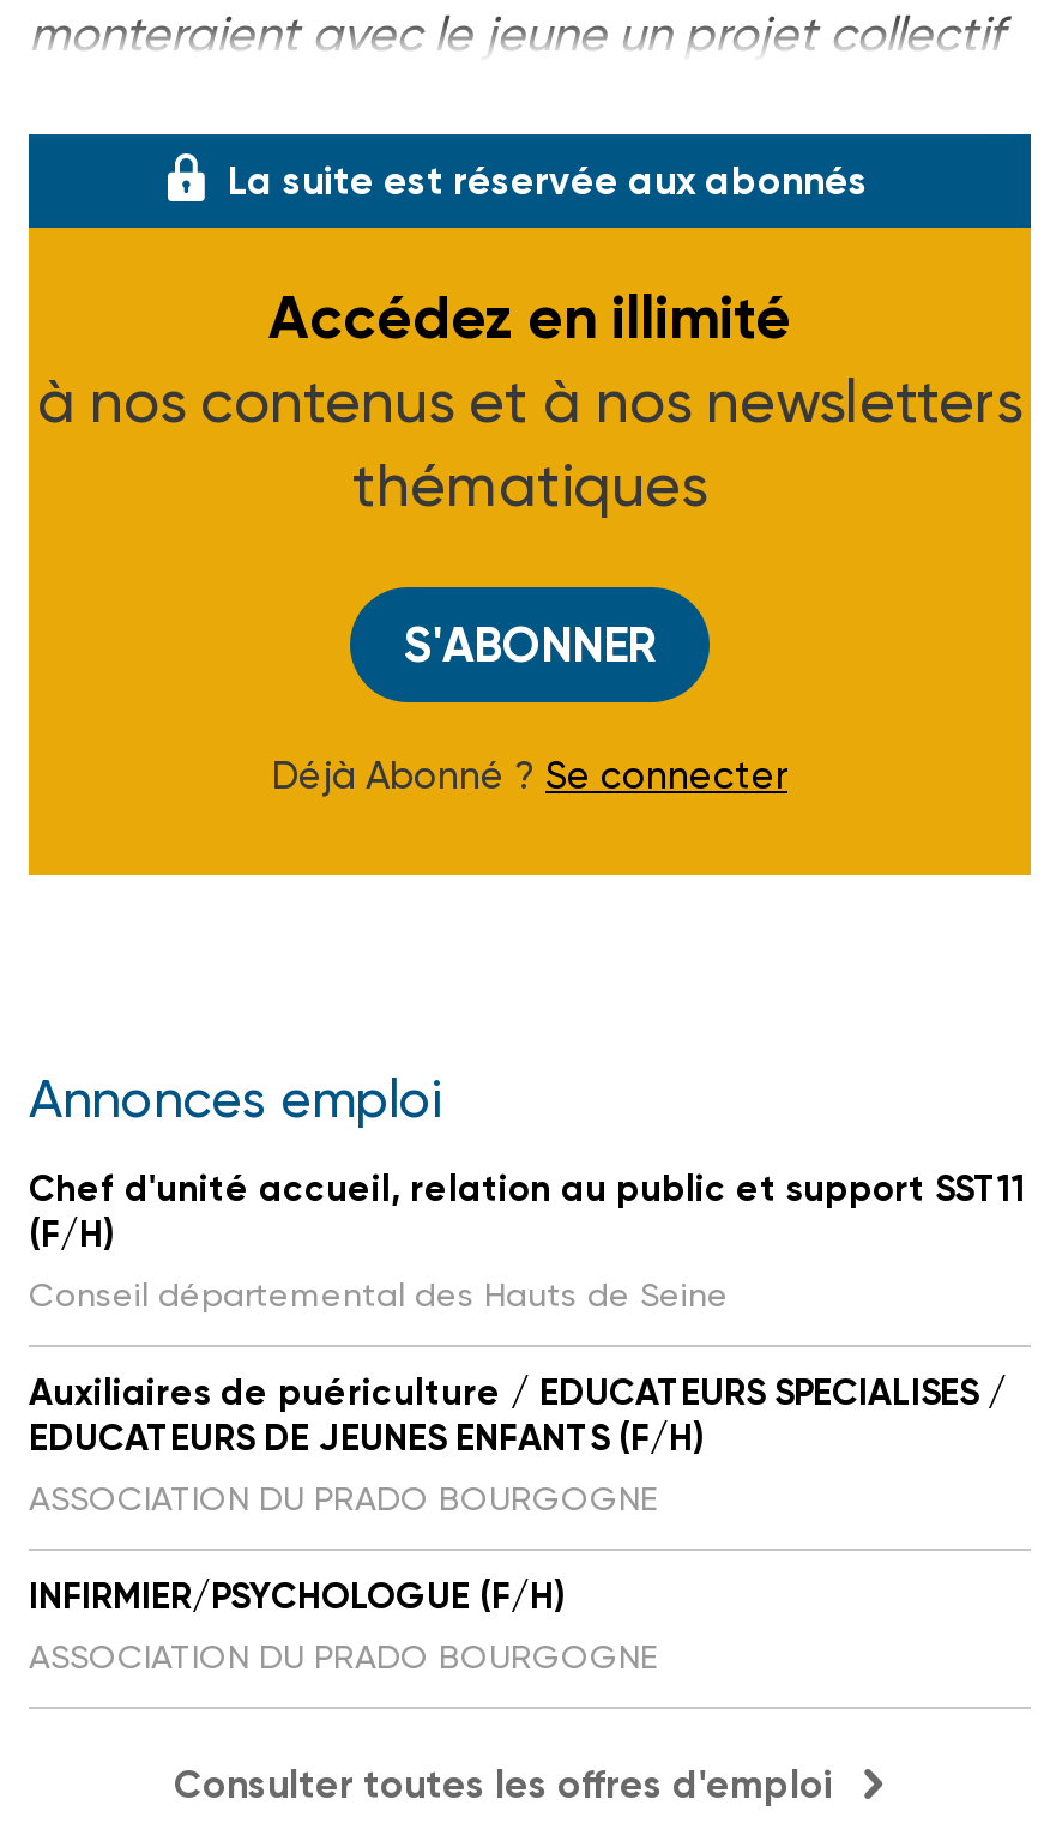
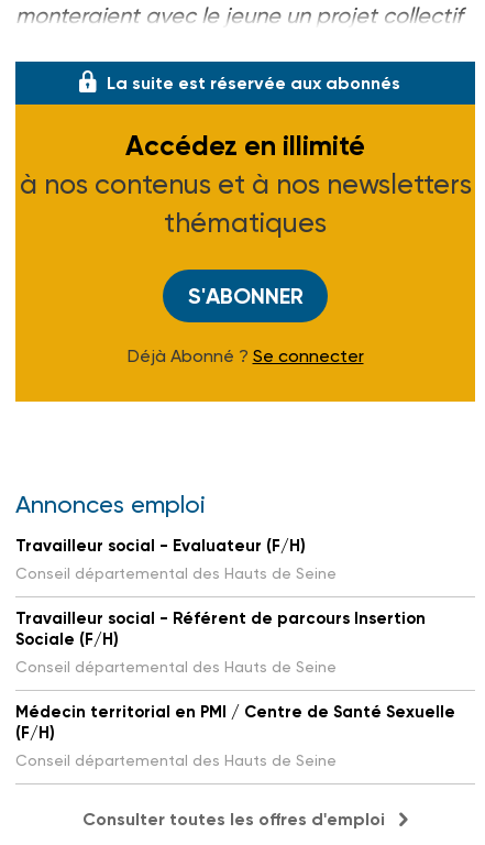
- Chef d'unité accueil, relation au public et support SST11
+ Travailleur social - Evaluateur (F/H)
+ Conseil départemental des Hauts de Seine
+ Travailleur social - Référent de parcours Insertion
+ Sociale (F/H)
+ Conseil départemental des Hauts de Seine
+ Médecin territorial en PMI / Centre de Santé Sexuelle

moved down: (F/H) | Conseil départemental des Hauts de Seine

- Auxiliaires de puériculture / EDUCATEURS SPECIALISES /
- EDUCATEURS DE JEUNES ENFANTS (F/H)
- ASSOCIATION DU PRADO BOURGOGNE
- INFIRMIER/PSYCHOLOGUE (F/H)
- ASSOCIATION DU PRADO BOURGOGNE
